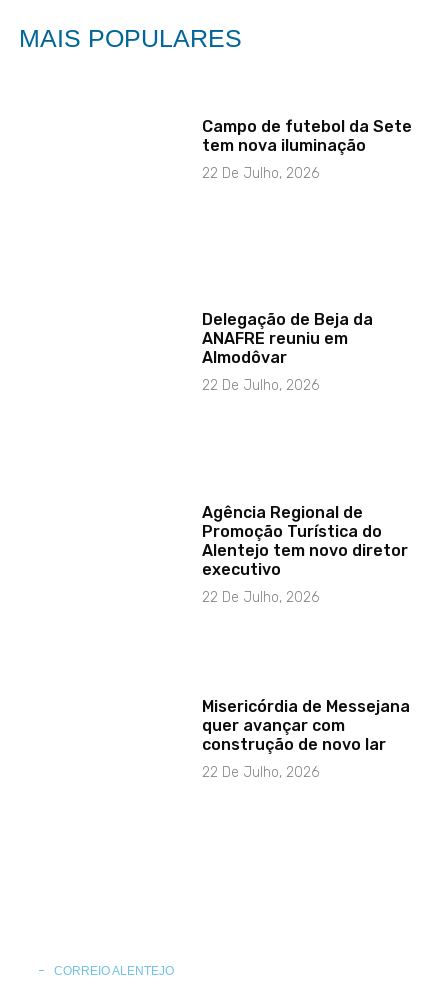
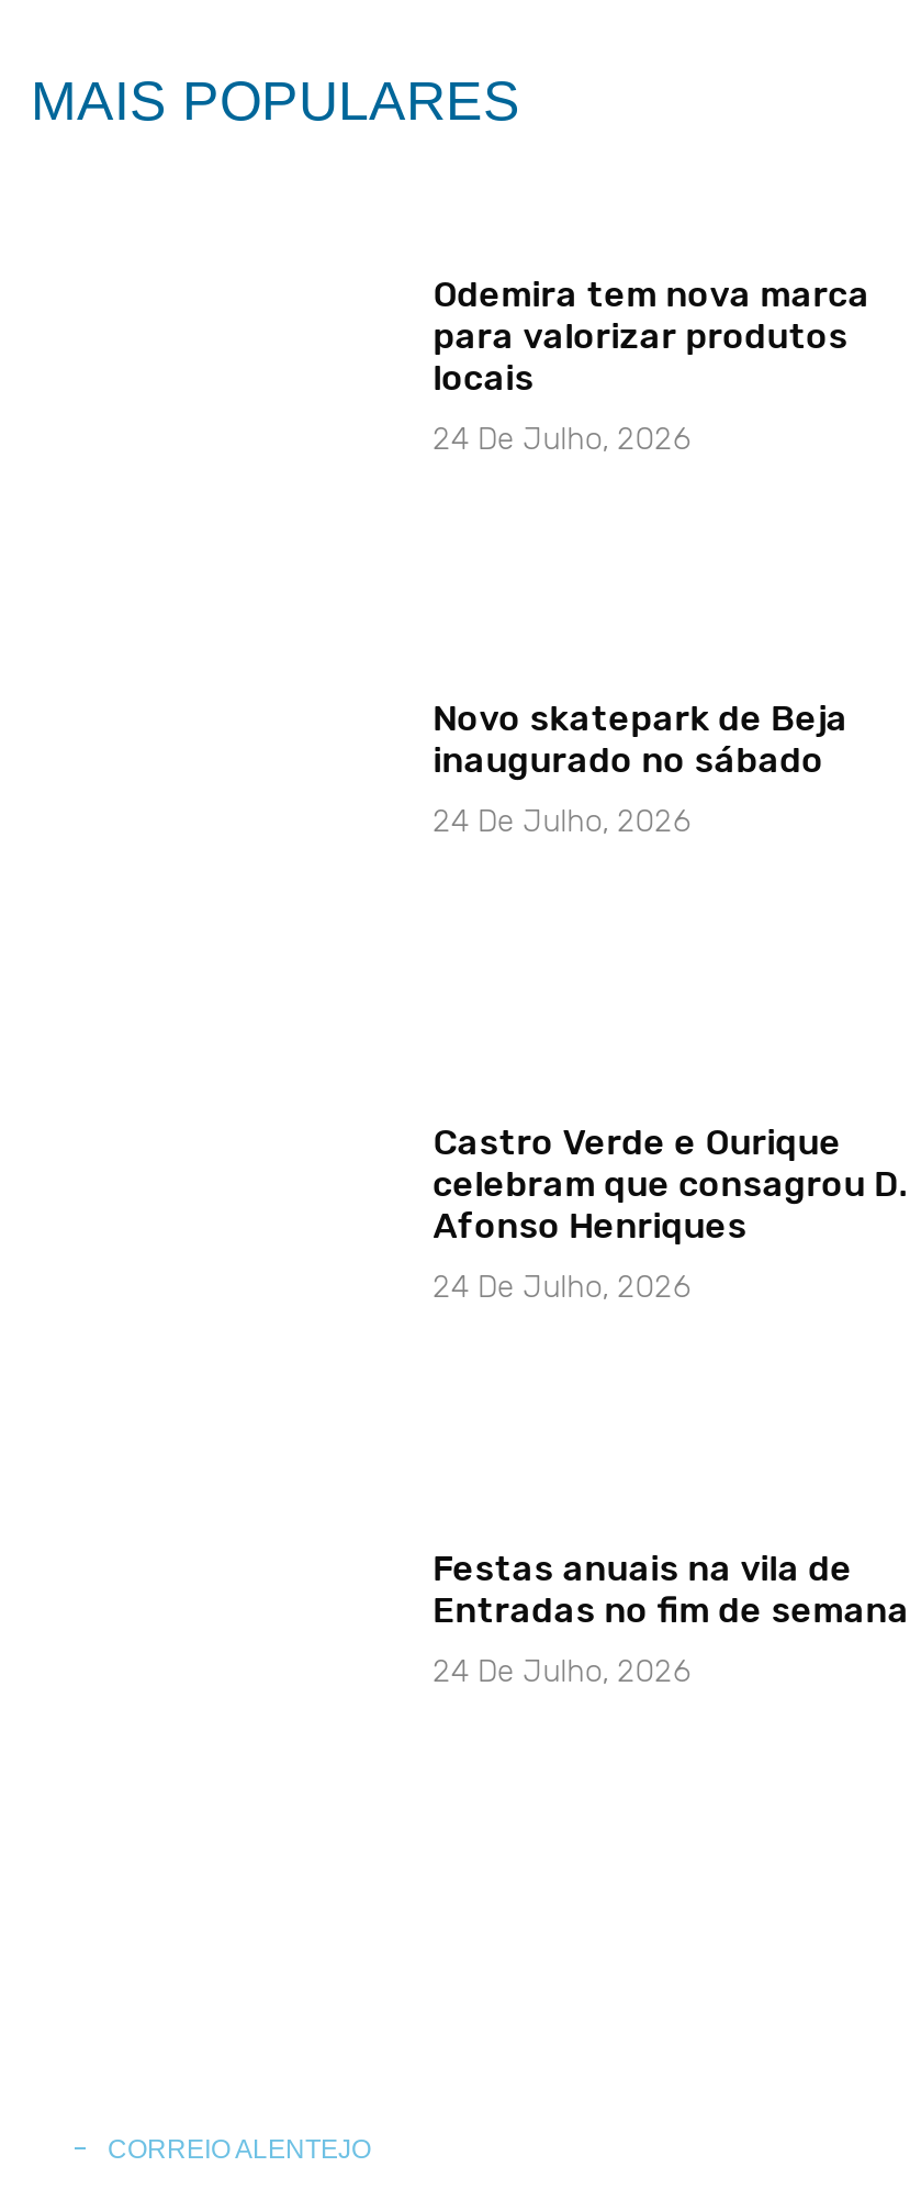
- Campo de futebol da Sete
- tem nova iluminação
+ Odemira tem nova marca
+ para valorizar produtos
+ locais

- 22 De Julho, 2026
+ 24 De Julho, 2026

- Delegação de Beja da
- ANAFRE reuniu em
- Almodôvar
+ Novo skatepark de Beja
+ inaugurado no sábado

- 22 De Julho, 2026
+ 24 De Julho, 2026

- Agência Regional de
- Promoção Turística do
- Alentejo tem novo diretor
- executivo
+ Castro Verde e Ourique
+ celebram que consagrou D.
+ Afonso Henriques

- 22 De Julho, 2026
+ 24 De Julho, 2026

- Misericórdia de Messejana
- quer avançar com
- construção de novo lar
+ Festas anuais na vila de
+ Entradas no fim de semana

- 22 De Julho, 2026
+ 24 De Julho, 2026
